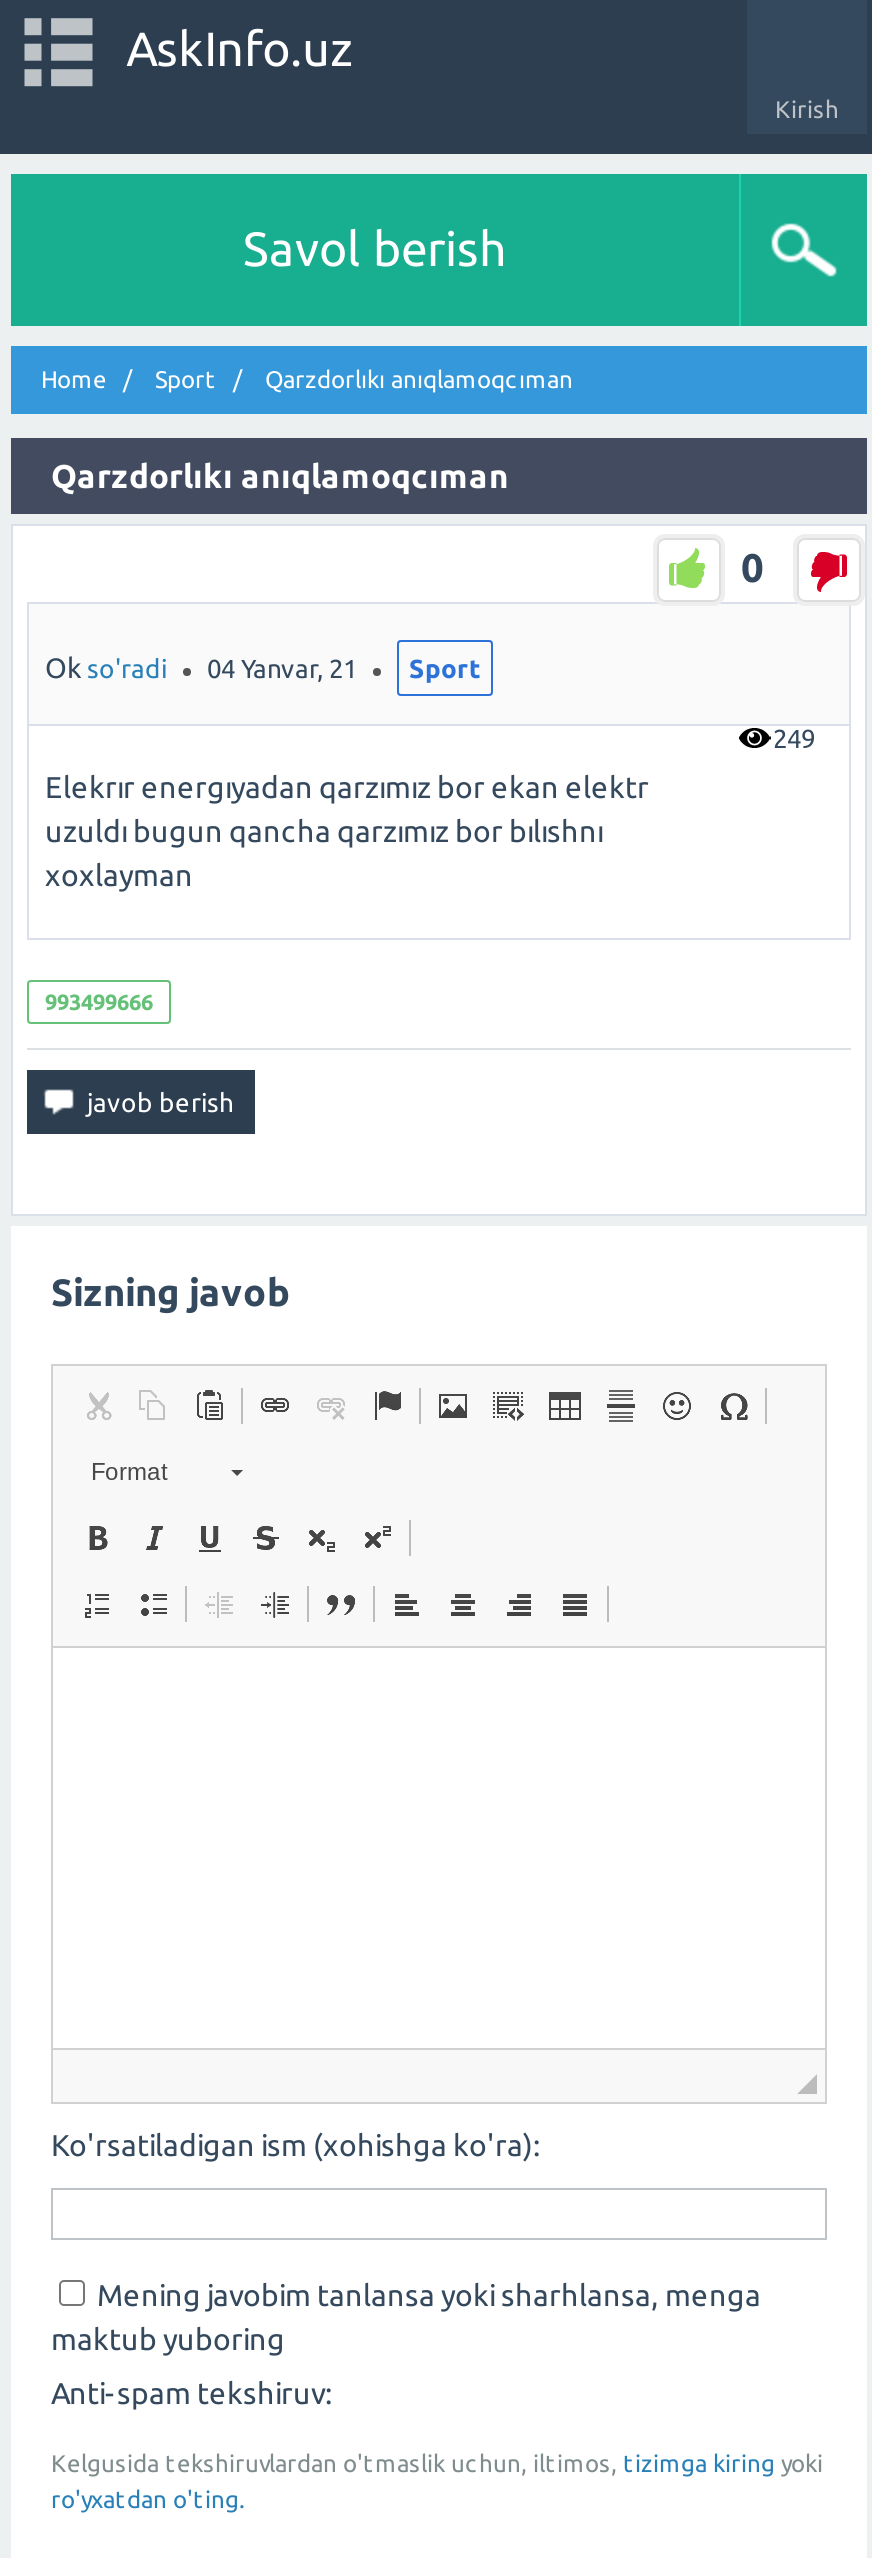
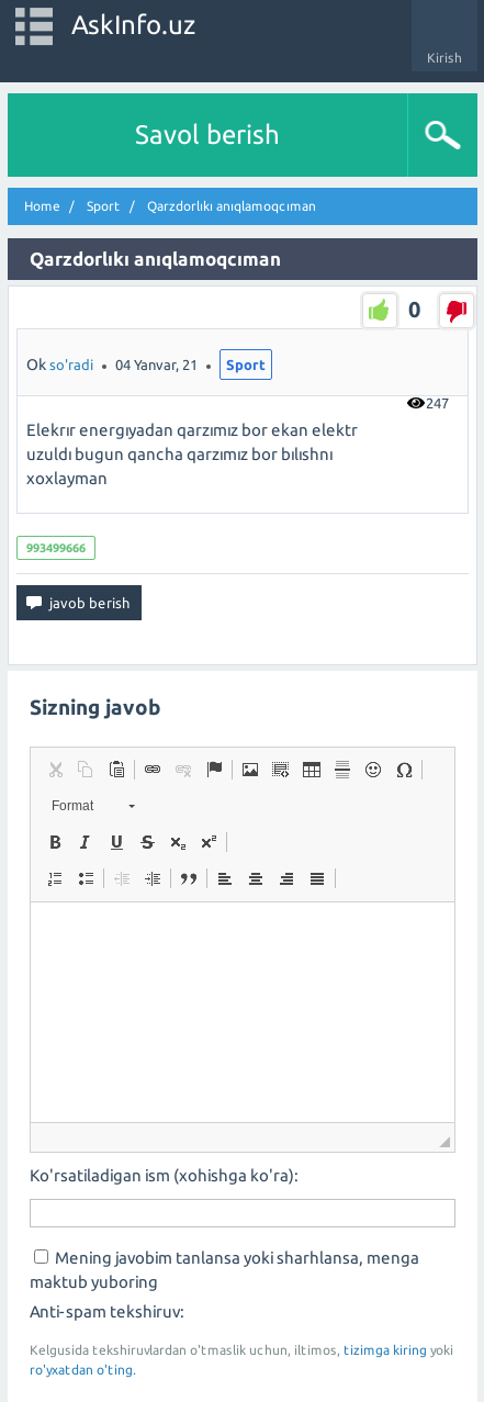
- 249
+ 247
